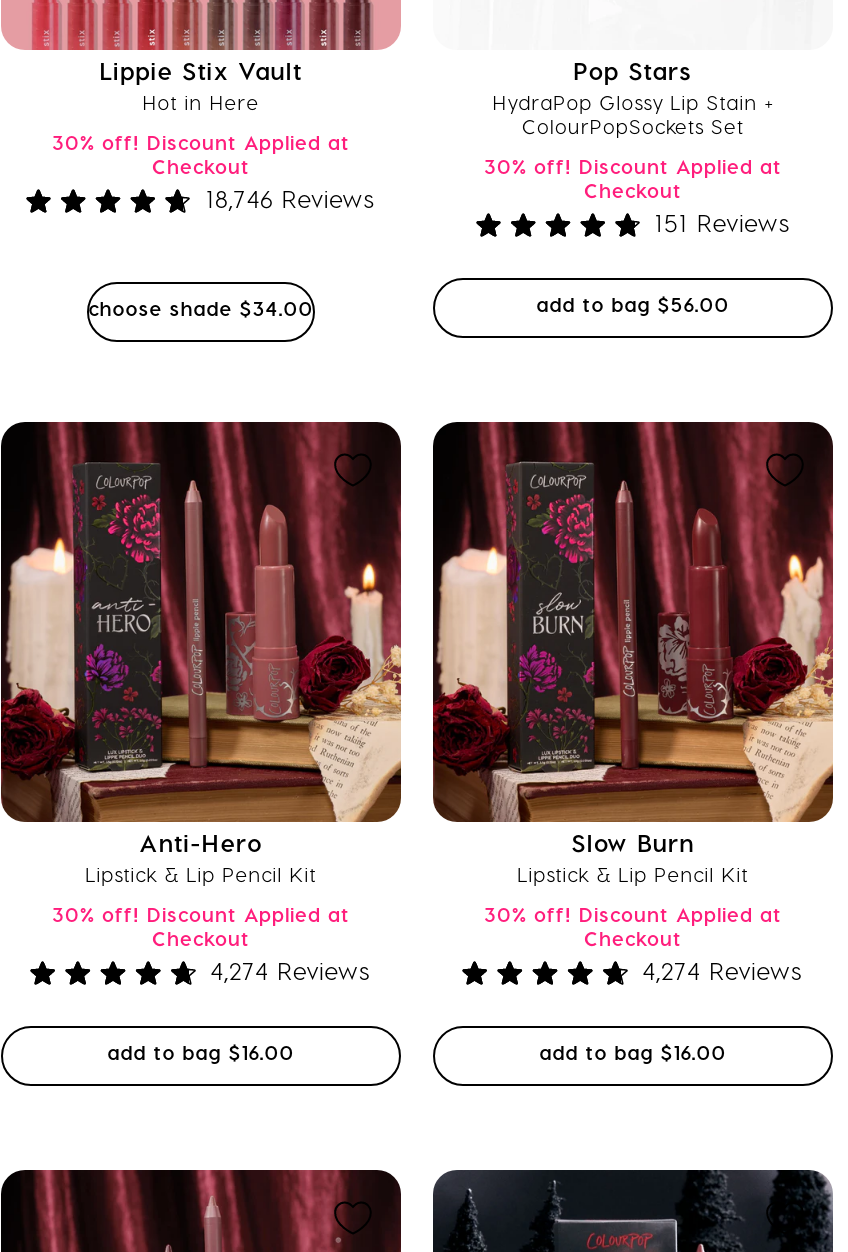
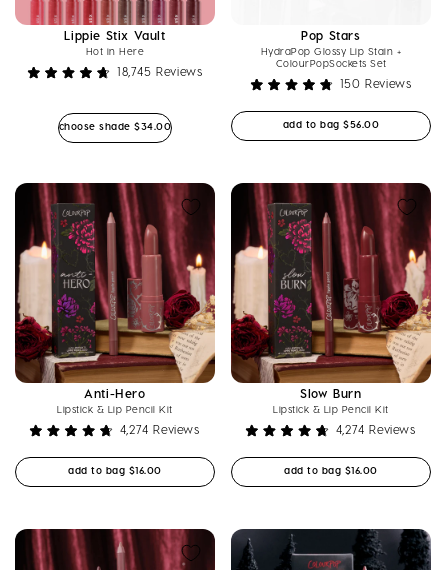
- 30% off! Discount Applied at
- Checkout

- 30% off! Discount Applied at
- Checkout

- 18,746 Reviews
+ 18,745 Reviews

- 151 Reviews
+ 150 Reviews

- 30% off! Discount Applied at
- Checkout

- 30% off! Discount Applied at
- Checkout
